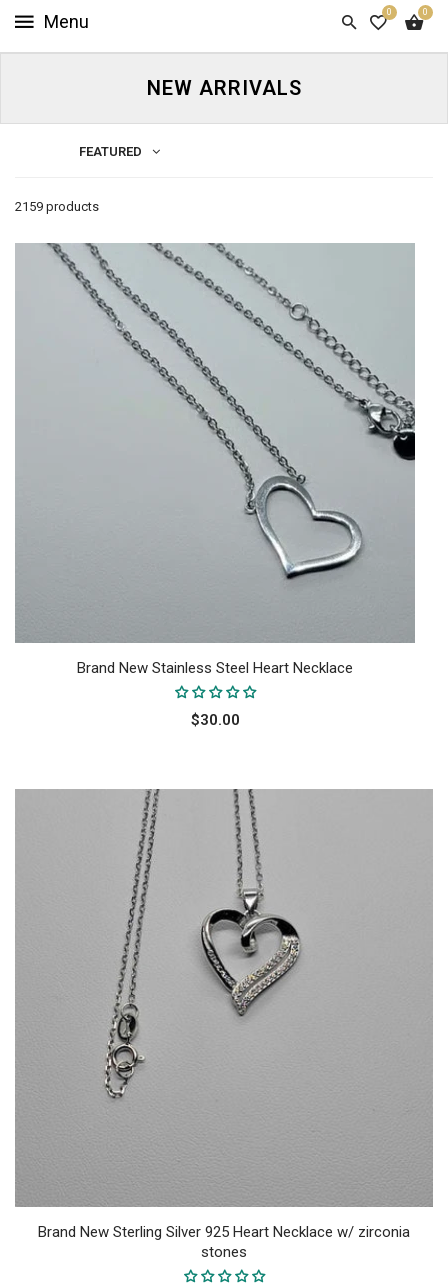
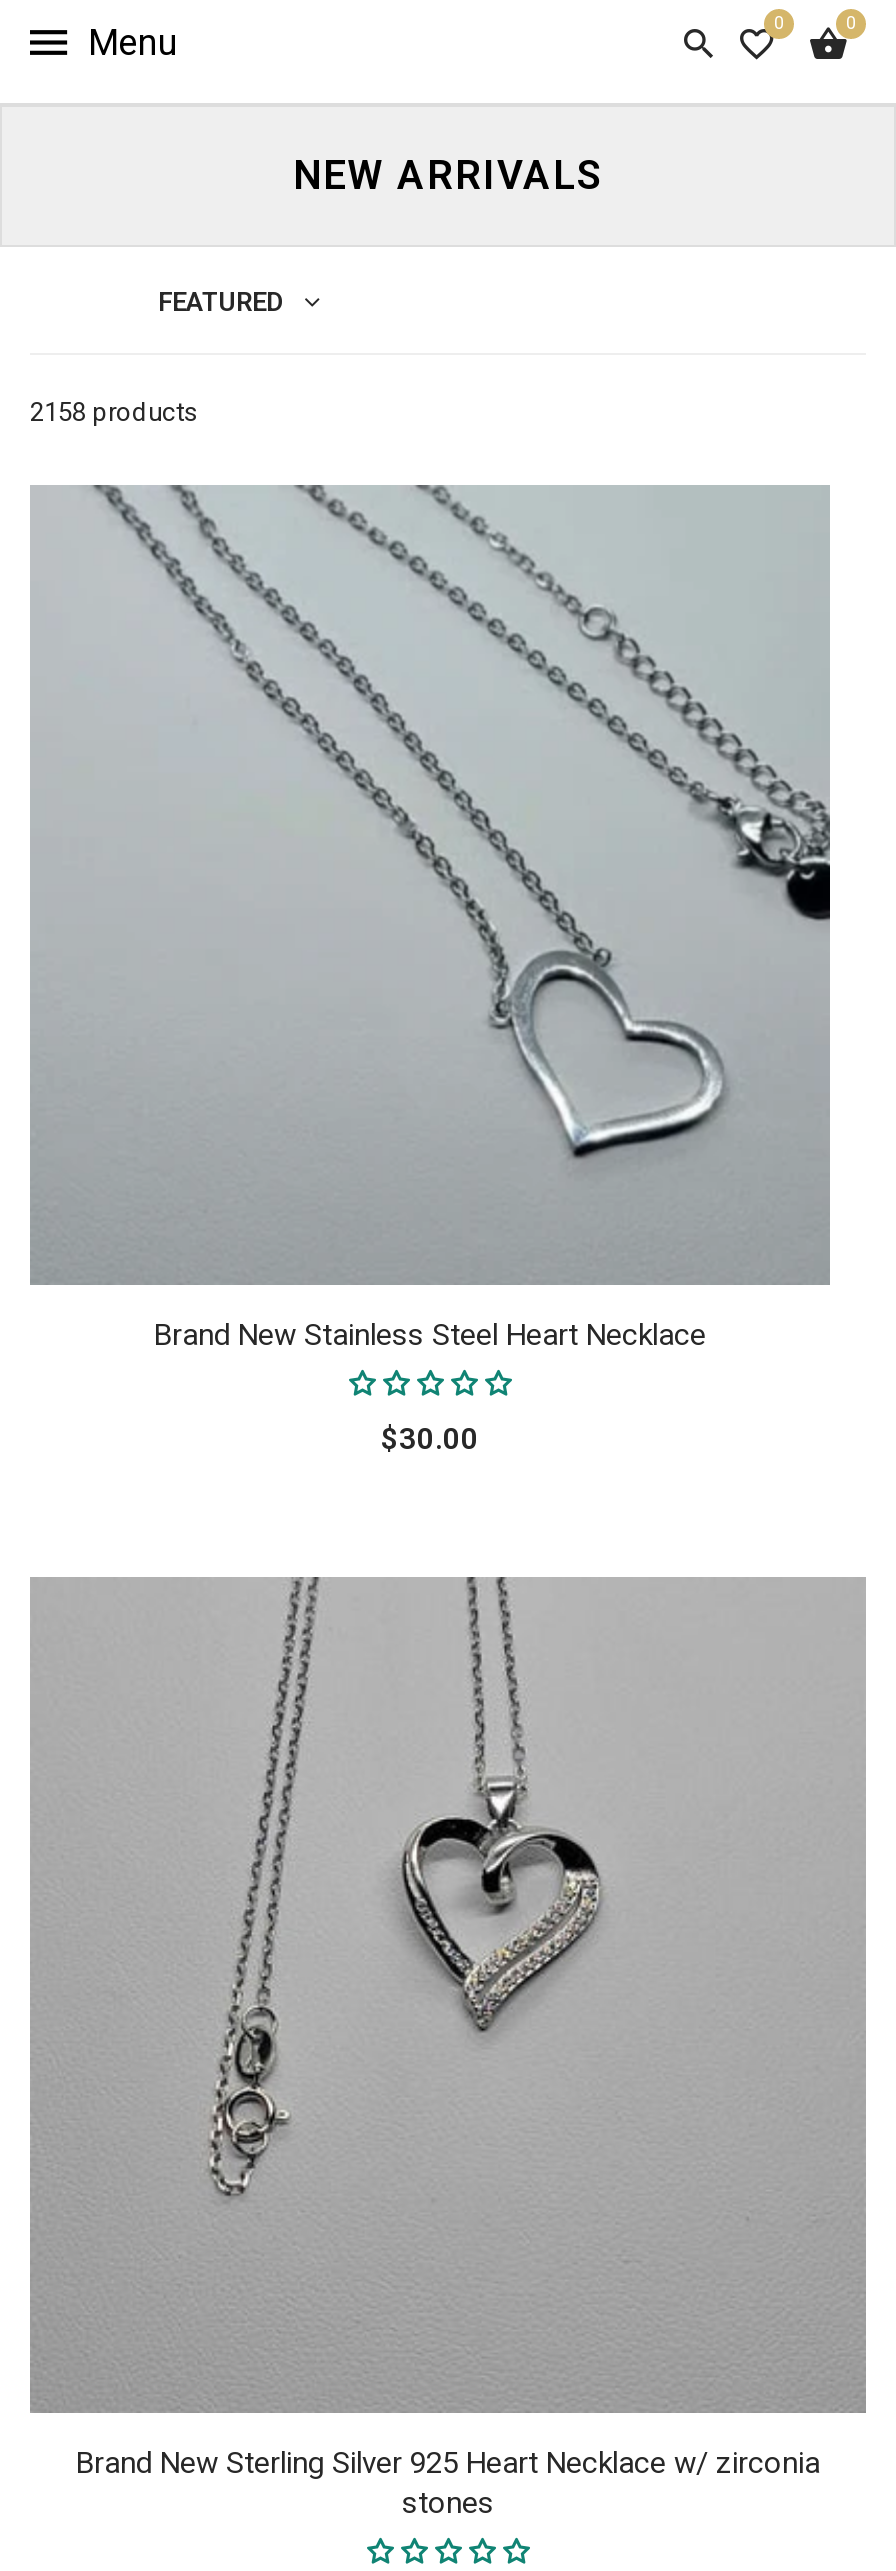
- 2159 products
+ 2158 products
